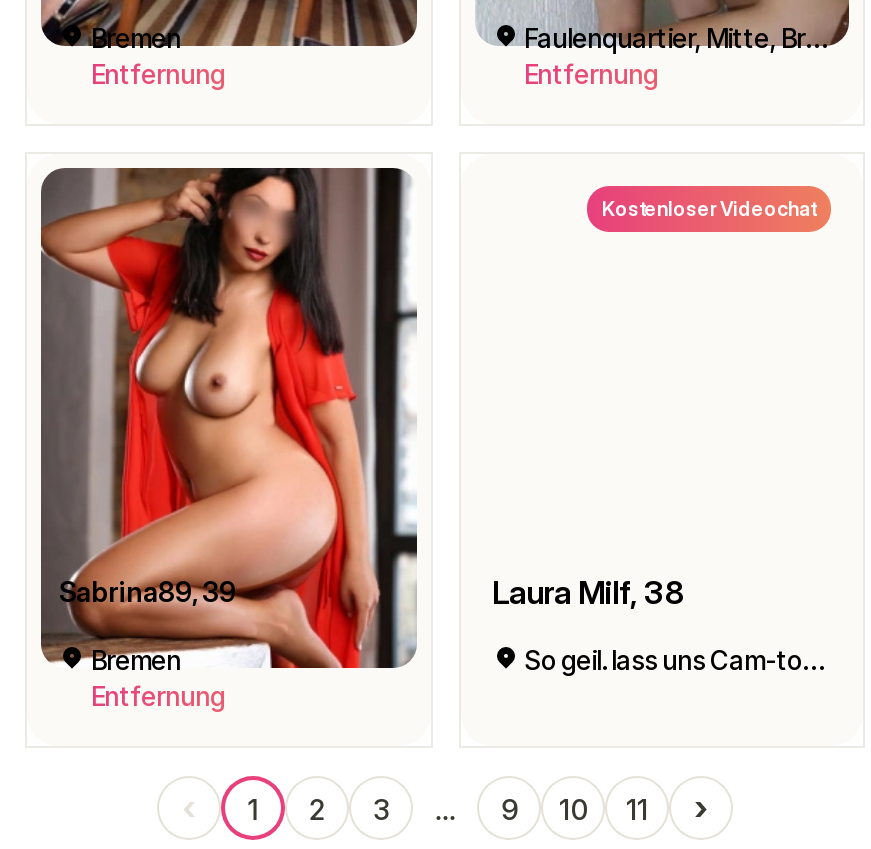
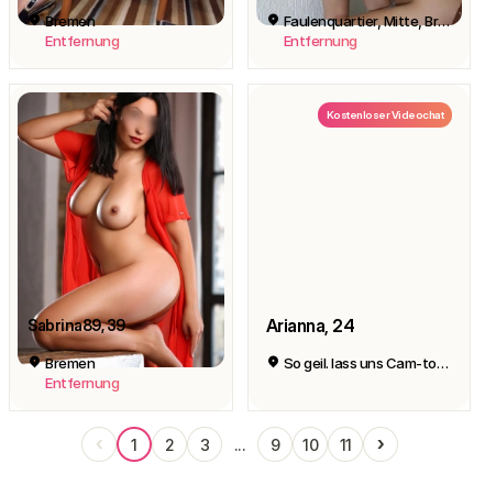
- Laura Milf, 38
+ Arianna, 24
